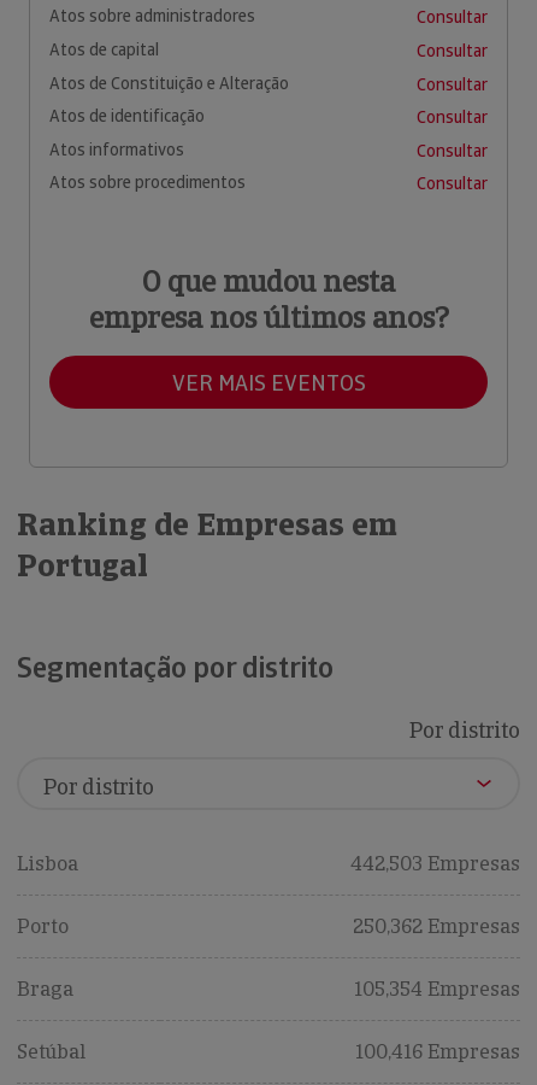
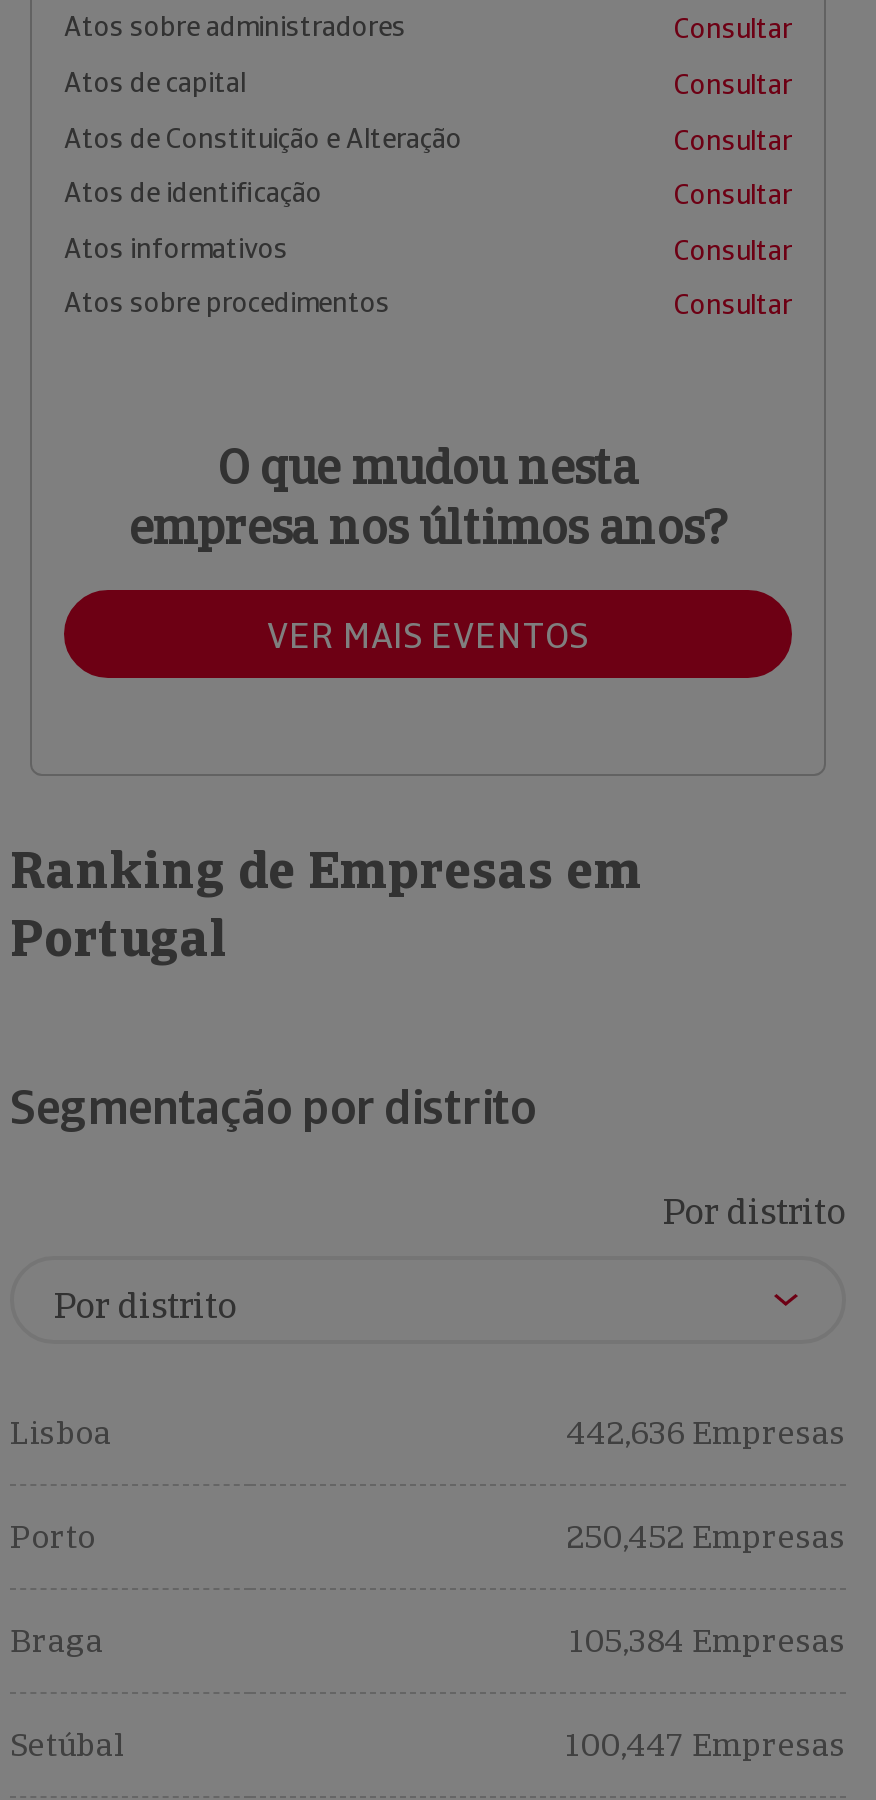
- 442,503 Empresas
+ 442,636 Empresas

- 250,362 Empresas
+ 250,452 Empresas

- 105,354 Empresas
+ 105,384 Empresas

- 100,416 Empresas
+ 100,447 Empresas
